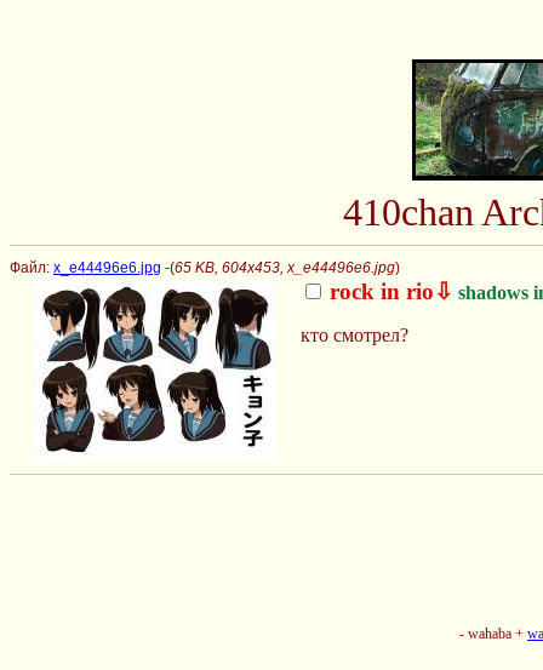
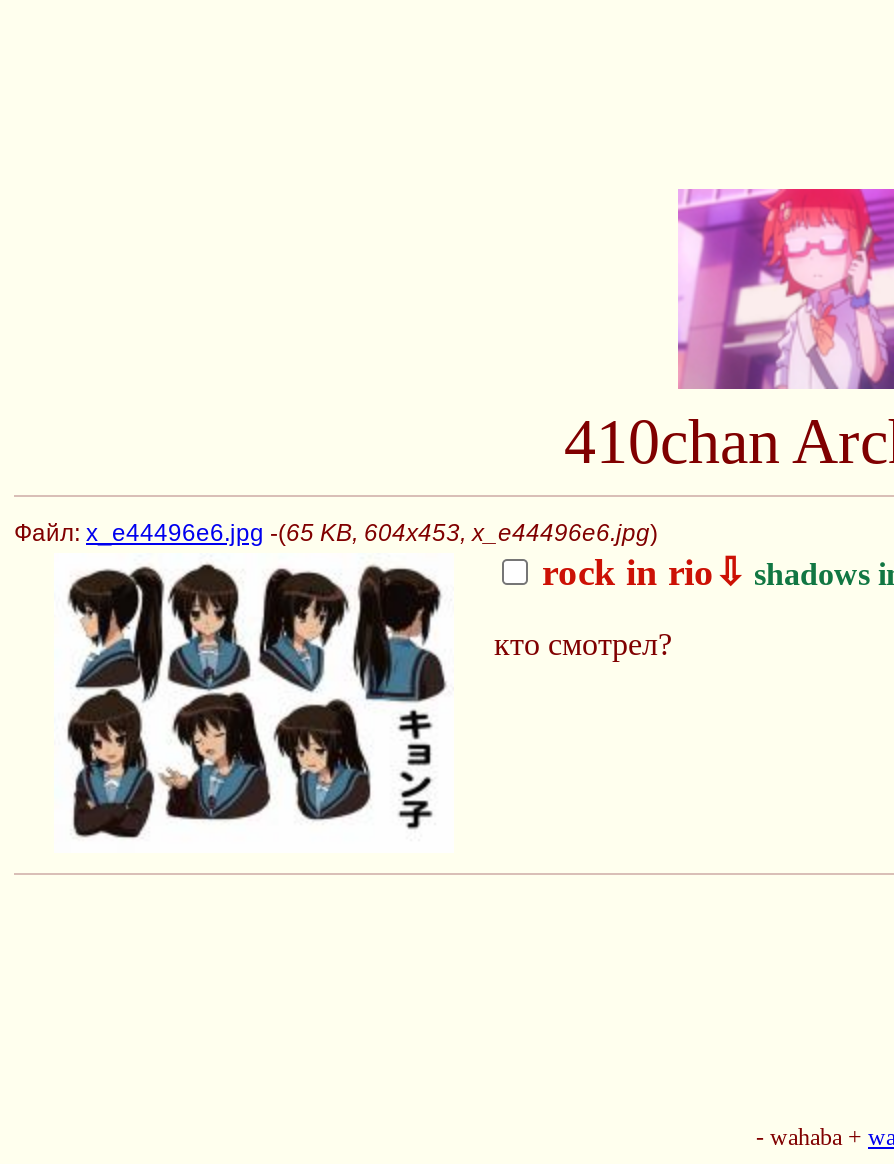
- [image]
+ [image]
